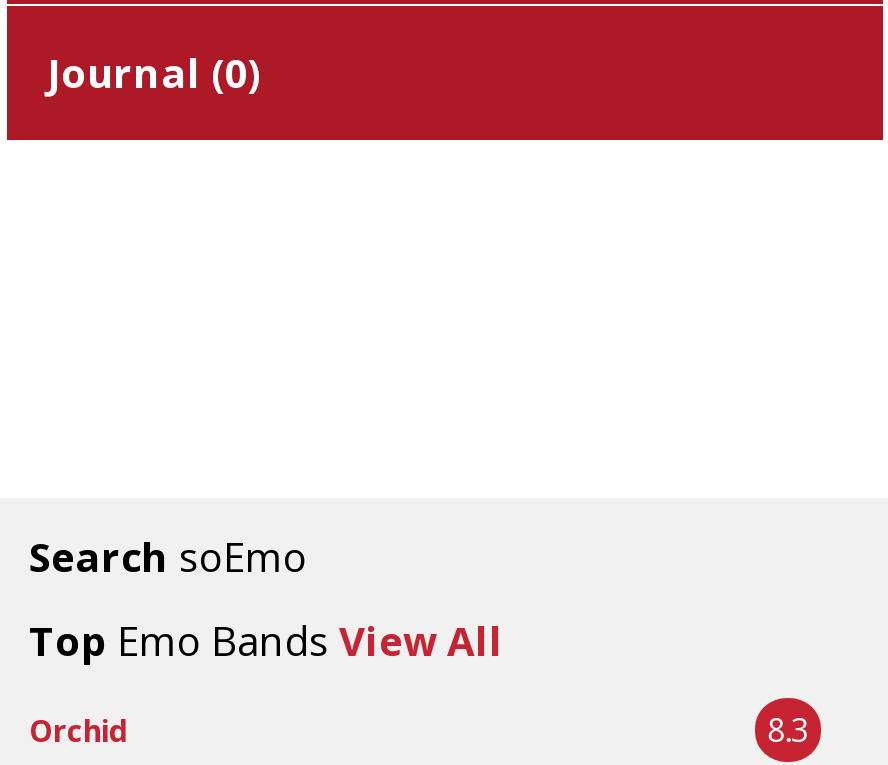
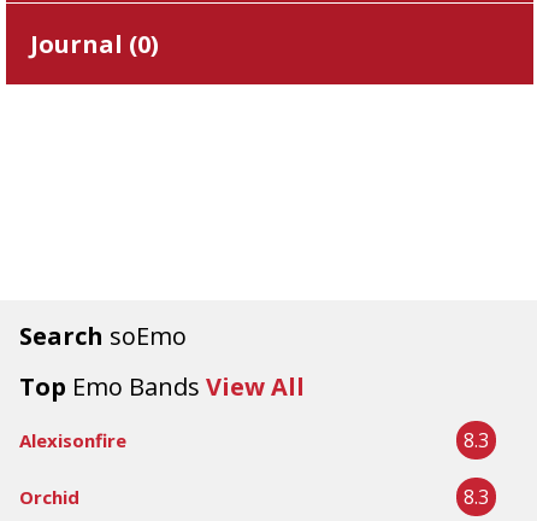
+ Alexisonfire
+ 8.3
